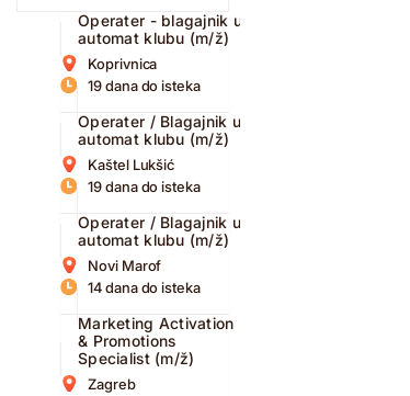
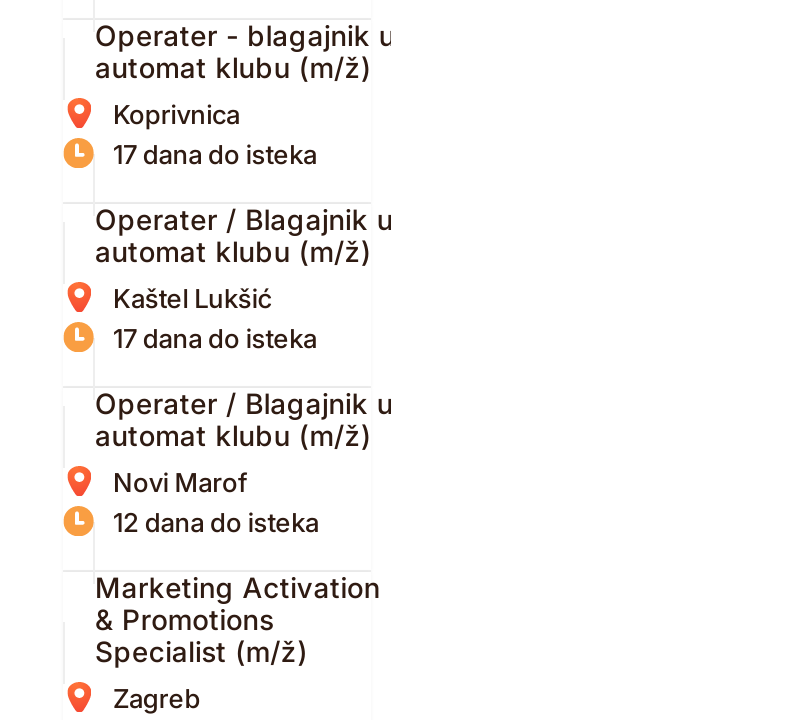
- 19 dana do isteka
+ 17 dana do isteka

- 19 dana do isteka
+ 17 dana do isteka

- 14 dana do isteka
+ 12 dana do isteka
